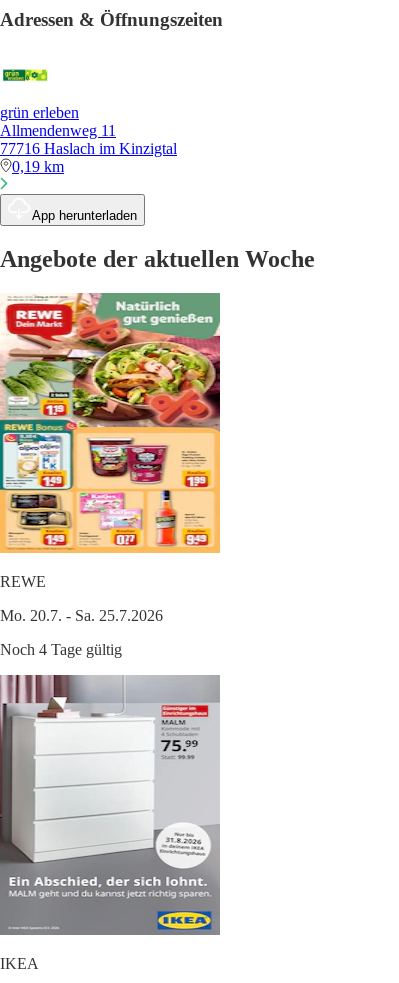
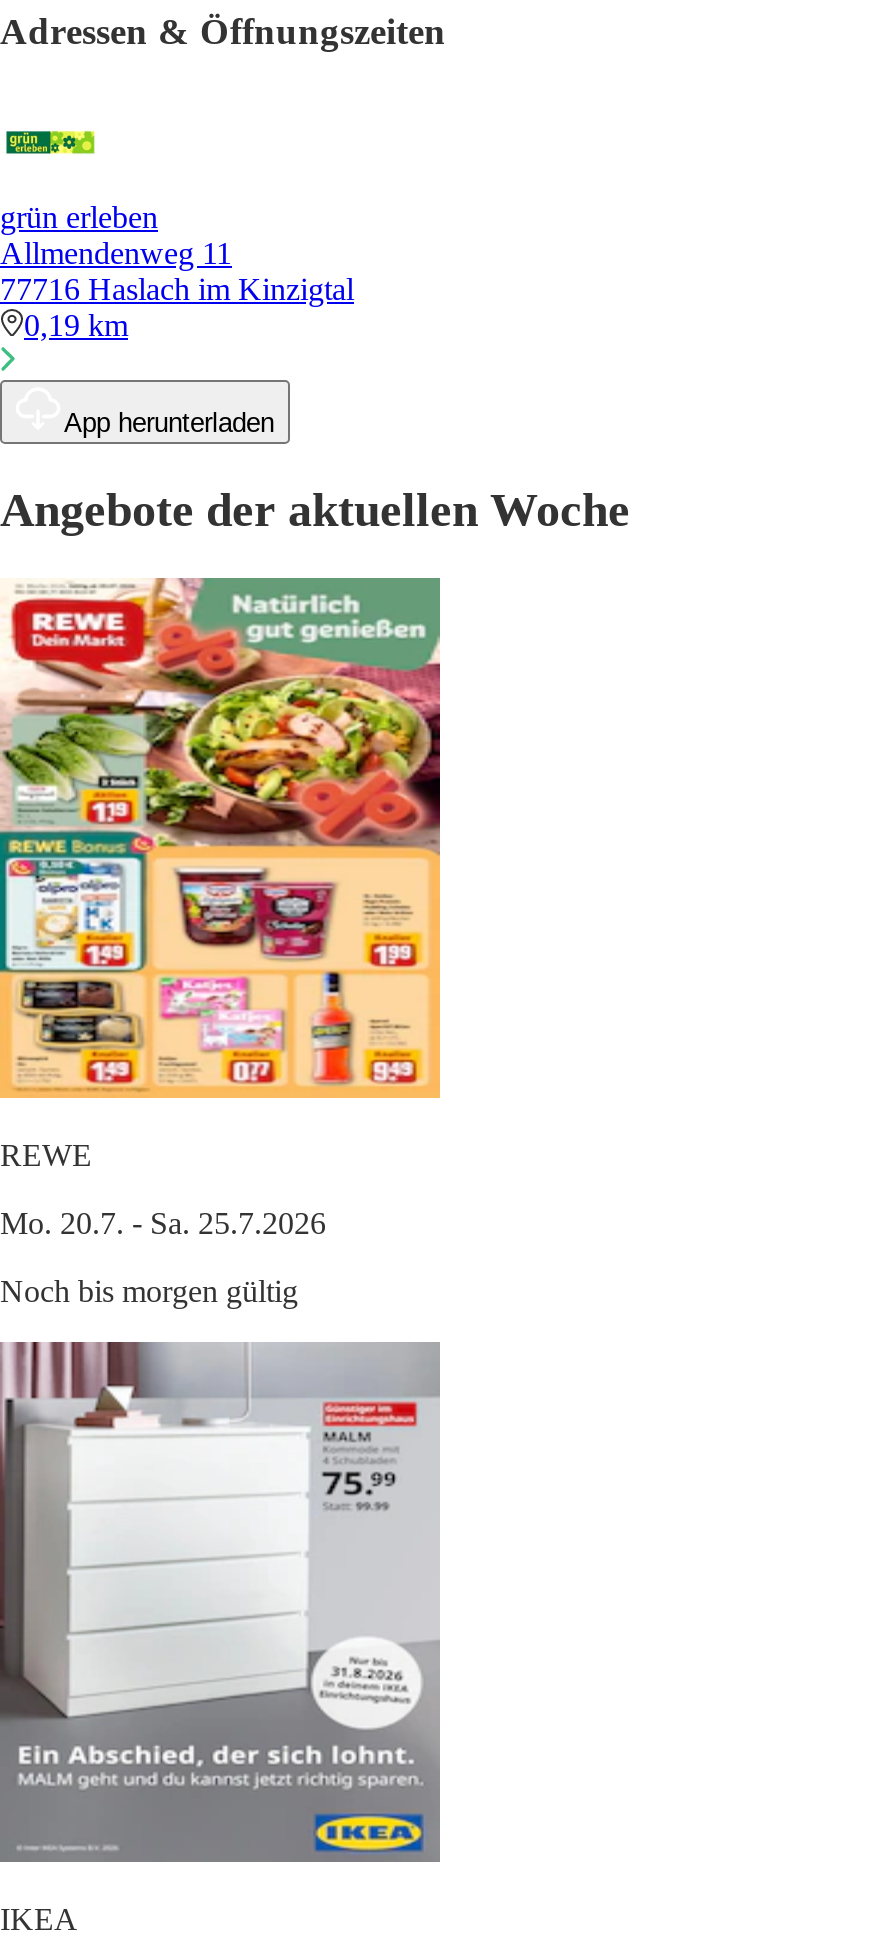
- Noch 4 Tage gültig
+ Noch bis morgen gültig
